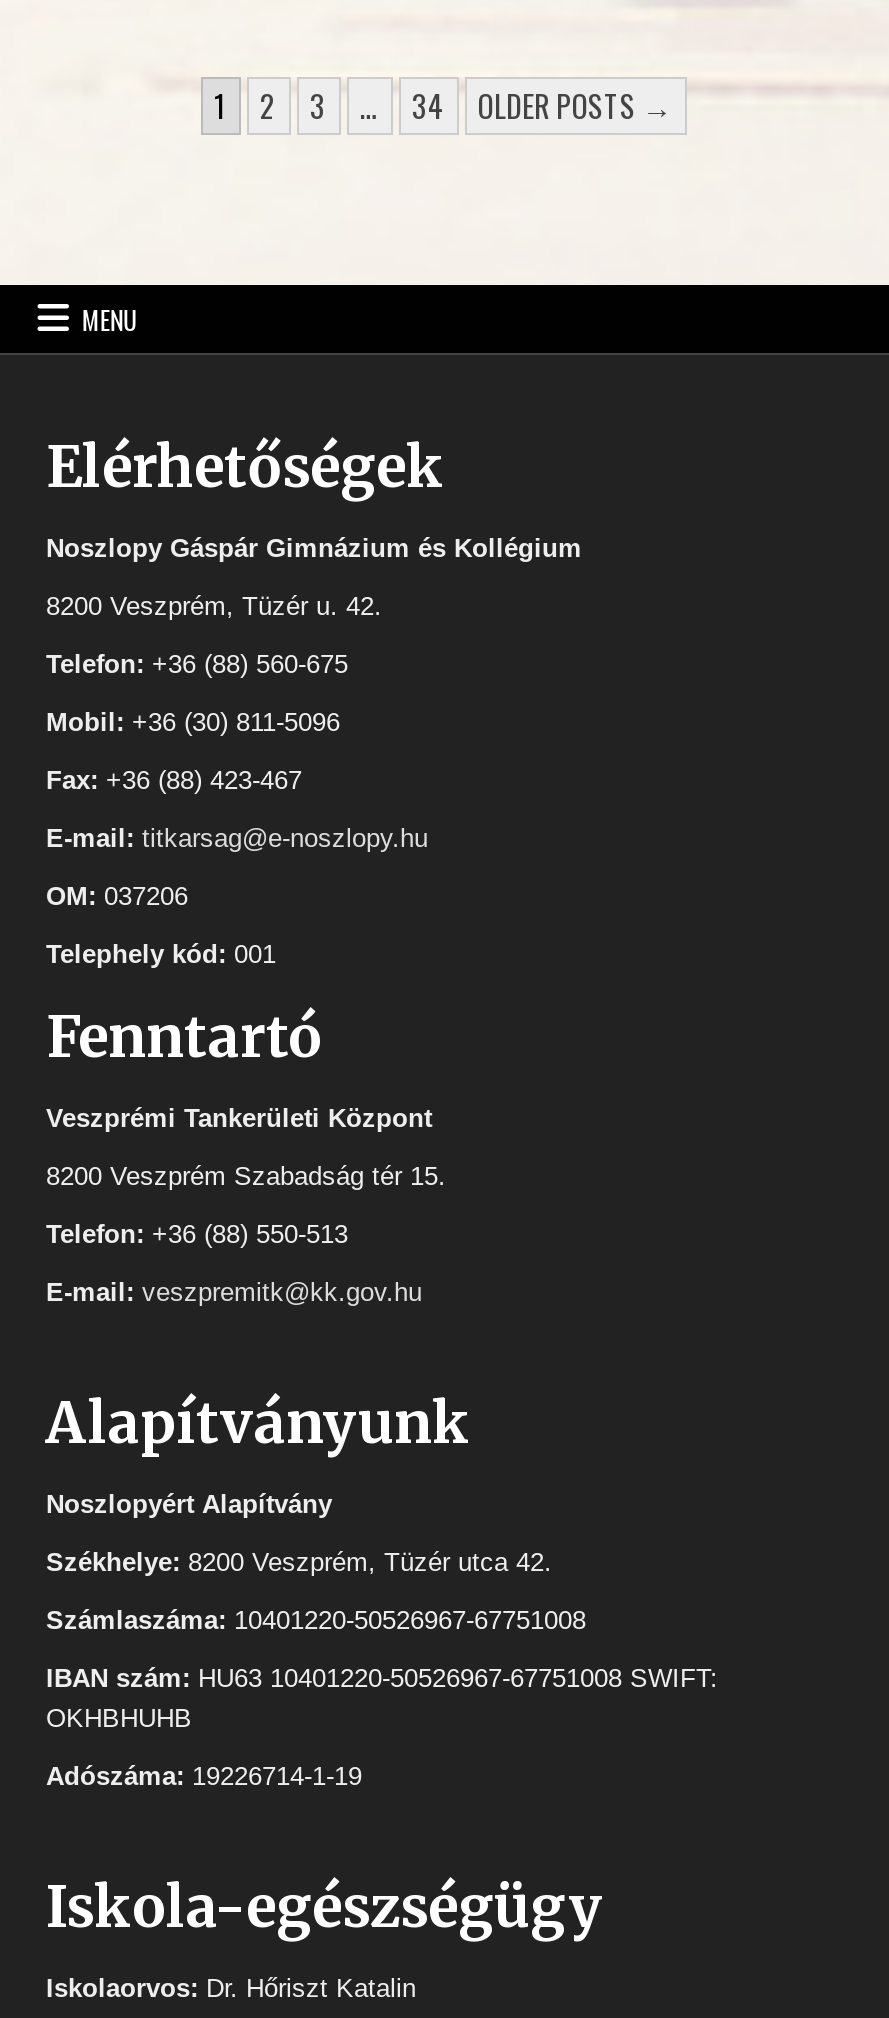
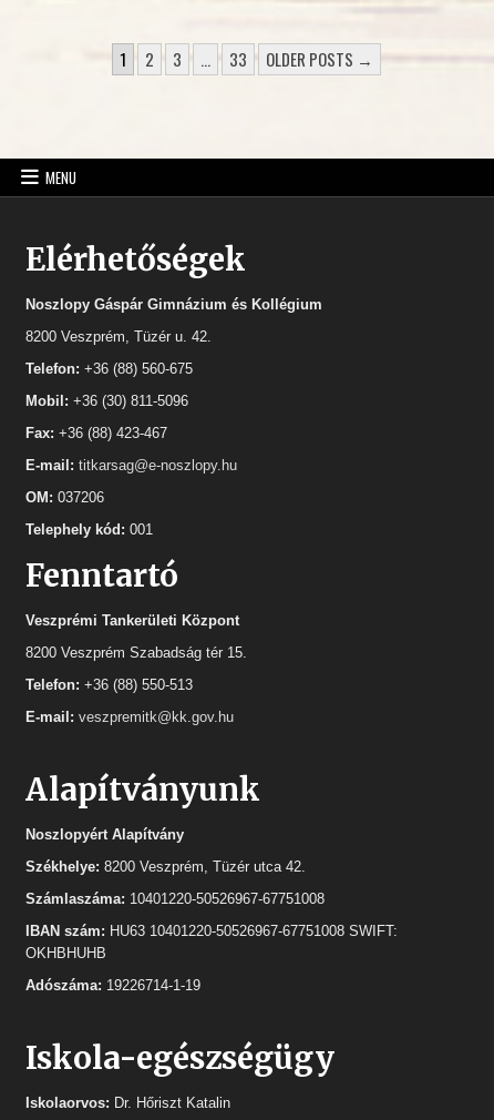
- 34
+ 33
